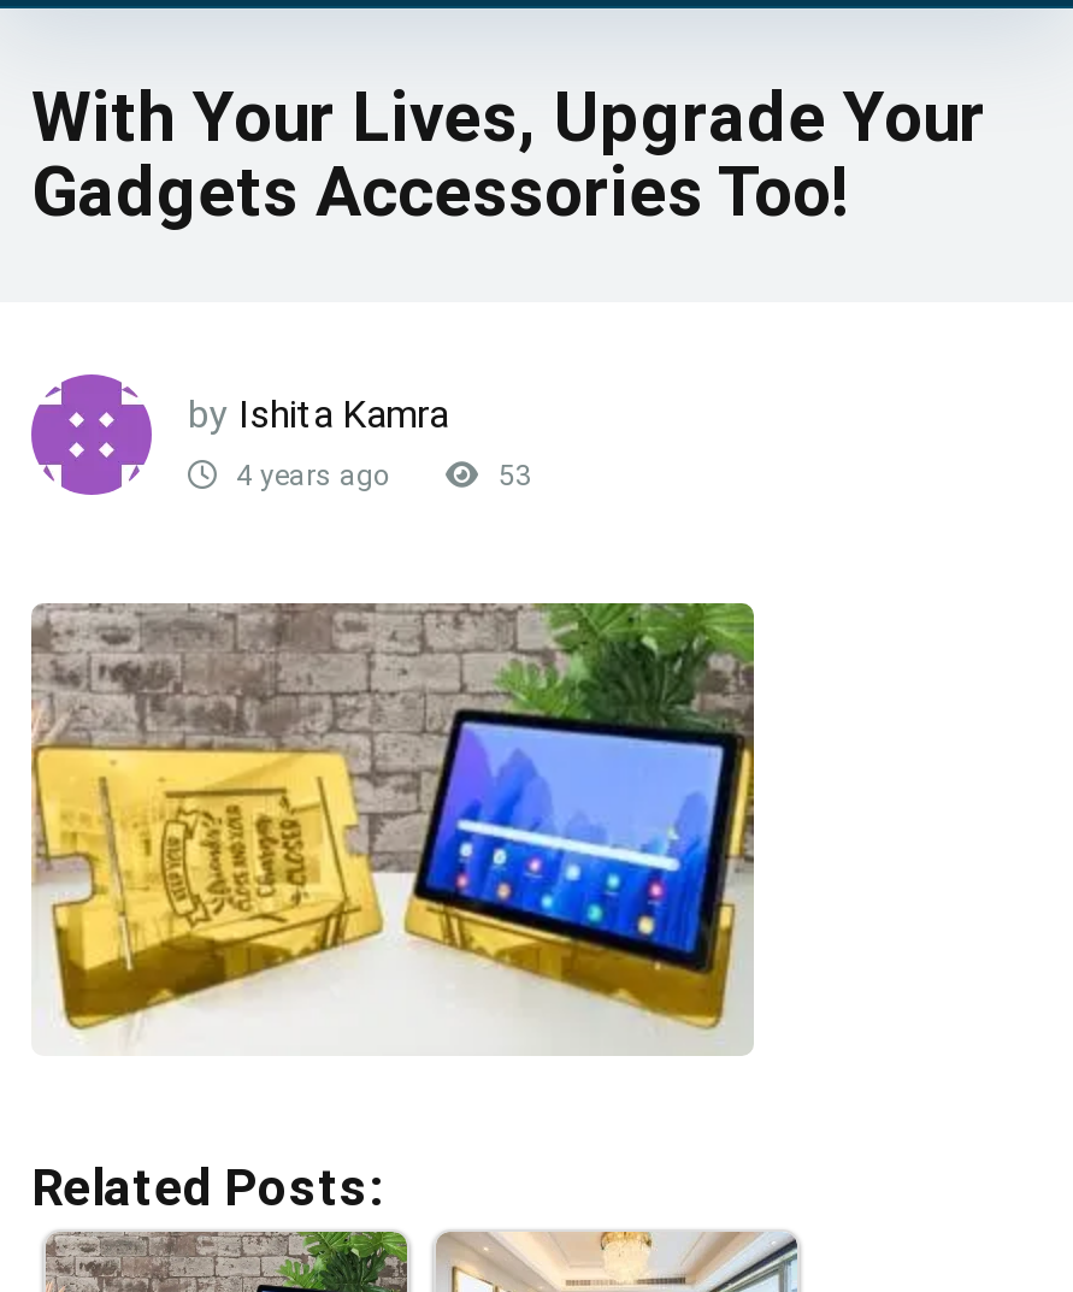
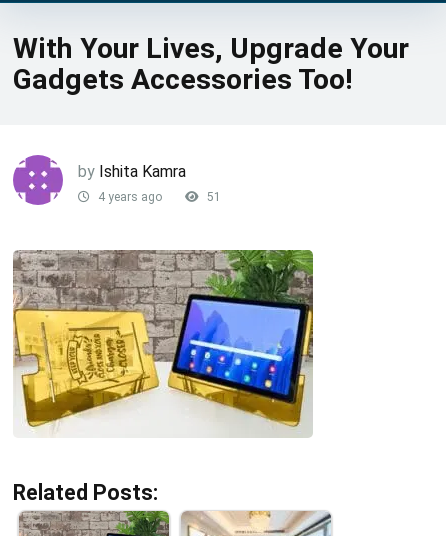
- 53
+ 51
